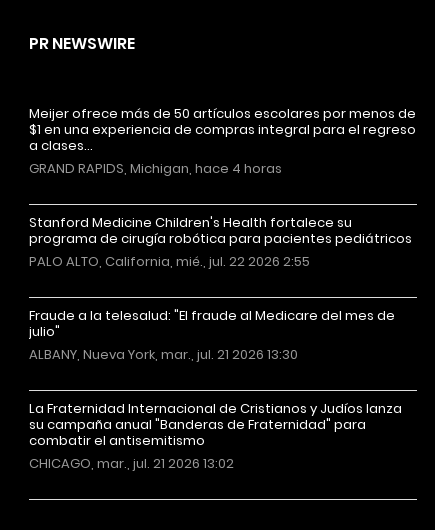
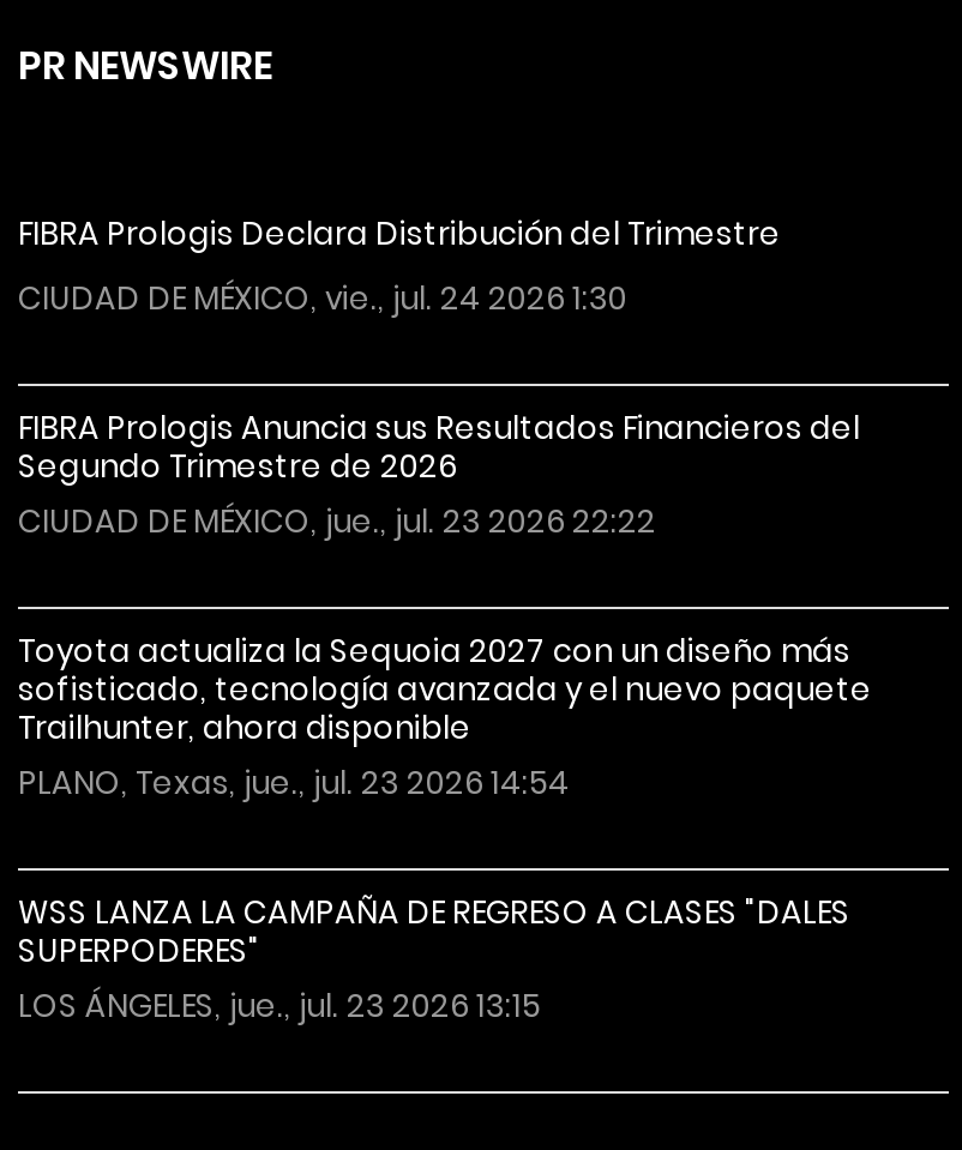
- Meijer ofrece más de 50 artículos escolares por menos de
- $1 en una experiencia de compras integral para el regreso
- a clases…
- GRAND RAPIDS, Michigan, hace 4 horas
+ FIBRA Prologis Declara Distribución del Trimestre
+ CIUDAD DE MÉXICO, vie., jul. 24 2026 1:30

- Stanford Medicine Children's Health fortalece su
- programa de cirugía robótica para pacientes pediátricos
- PALO ALTO, California, mié., jul. 22 2026 2:55
+ FIBRA Prologis Anuncia sus Resultados Financieros del
+ Segundo Trimestre de 2026
+ CIUDAD DE MÉXICO, jue., jul. 23 2026 22:22

- Fraude a la telesalud: "El fraude al Medicare del mes de
- julio"
- ALBANY, Nueva York, mar., jul. 21 2026 13:30
+ Toyota actualiza la Sequoia 2027 con un diseño más
+ sofisticado, tecnología avanzada y el nuevo paquete
+ Trailhunter, ahora disponible
+ PLANO, Texas, jue., jul. 23 2026 14:54

- La Fraternidad Internacional de Cristianos y Judíos lanza
- su campaña anual "Banderas de Fraternidad" para
- combatir el antisemitismo
- CHICAGO, mar., jul. 21 2026 13:02
+ WSS LANZA LA CAMPAÑA DE REGRESO A CLASES "DALES
+ SUPERPODERES"
+ LOS ÁNGELES, jue., jul. 23 2026 13:15
